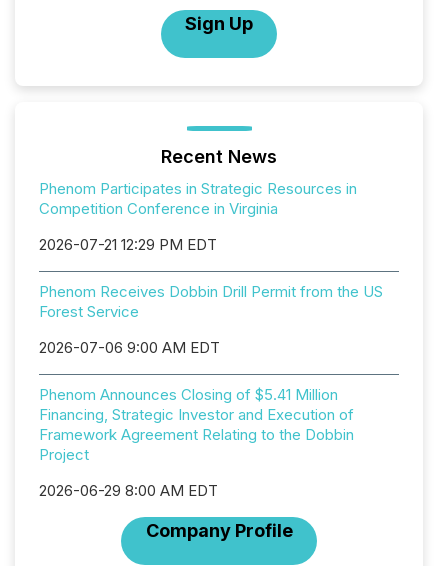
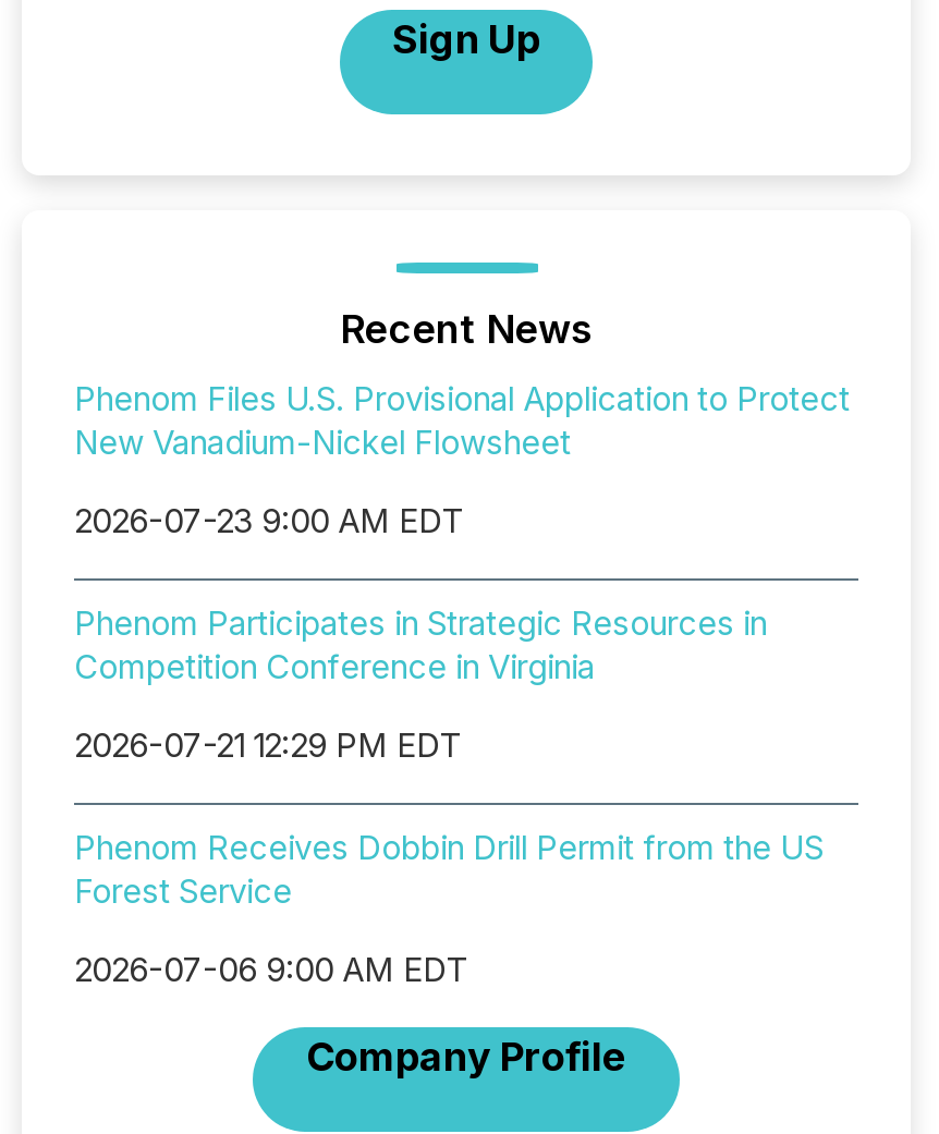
+ Phenom Files U.S. Provisional Application to Protect
+ New Vanadium-Nickel Flowsheet
+ 2026-07-23 9:00 AM EDT

moved down: Phenom Participates in Strategic Resources in | Competition Conference in Virginia | 2026-07-21 12:29 PM EDT | Phenom Receives Dobbin Drill Permit from the US | Forest Service | 2026-07-06 9:00 AM EDT

- Phenom Announces Closing of $5.41 Million
- Financing, Strategic Investor and Execution of
- Framework Agreement Relating to the Dobbin
- Project
- 2026-06-29 8:00 AM EDT
